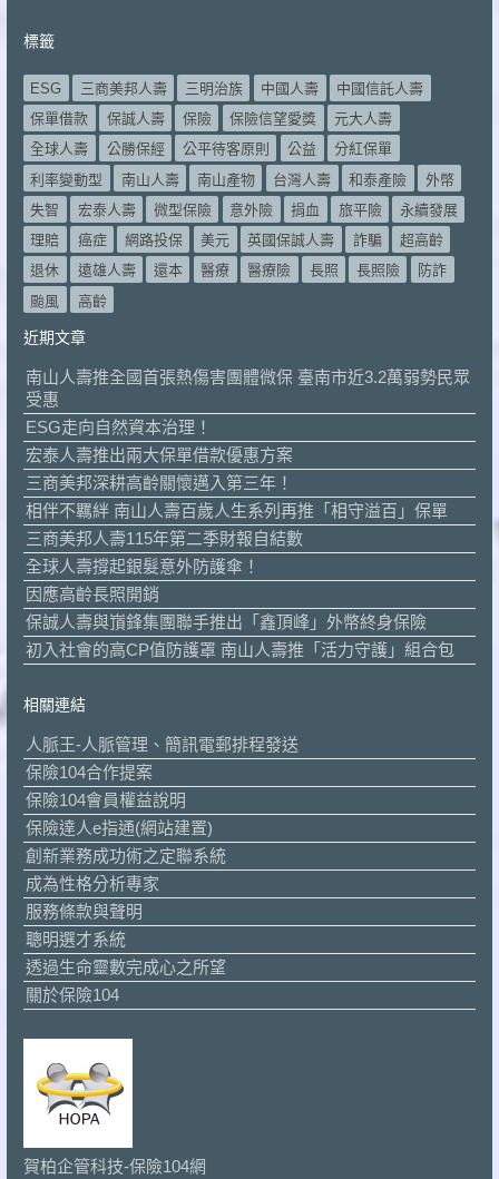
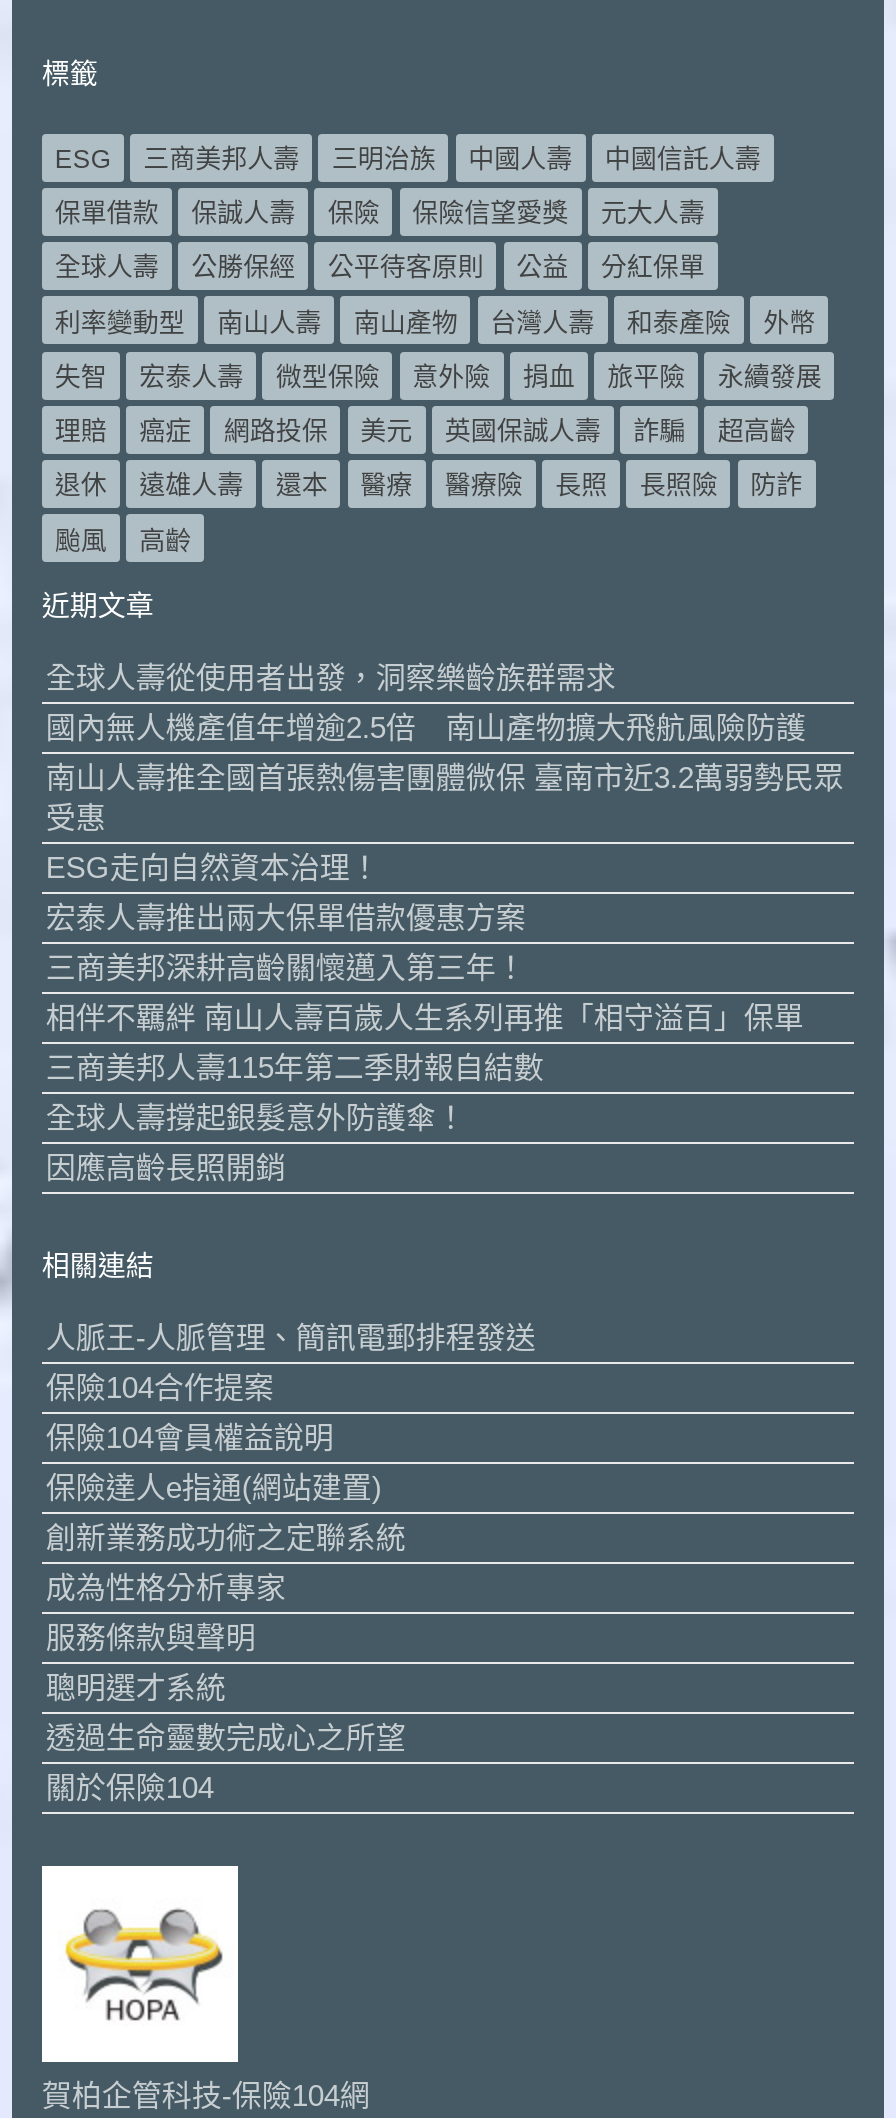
+ 全球人壽從使用者出發，洞察樂齡族群需求
+ 國內無人機產值年增逾2.5倍 南山產物擴大飛航風險防護

moved down: 南山人壽推全國首張熱傷害團體微保 臺南市近3.2萬弱勢民眾 | 受惠 | ESG走向自然資本治理！ | ... | 全球人壽撐起銀髮意外防護傘！ | 因應高齡長照開銷

- 保誠人壽與嵿鋒集團聯手推出「鑫頂峰」外幣終身保險
- 初入社會的高CP值防護罩 南山人壽推「活力守護」組合包
